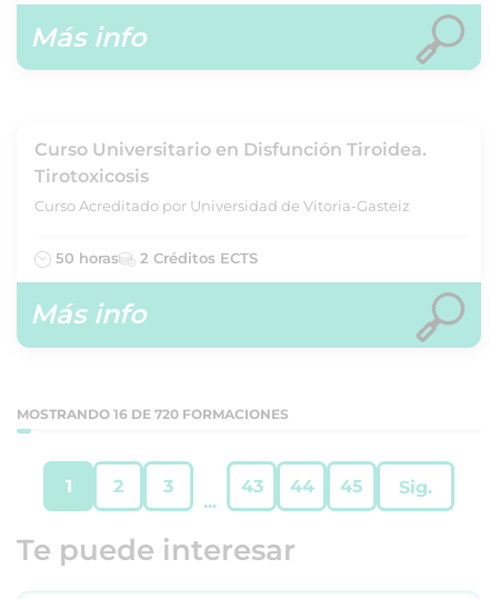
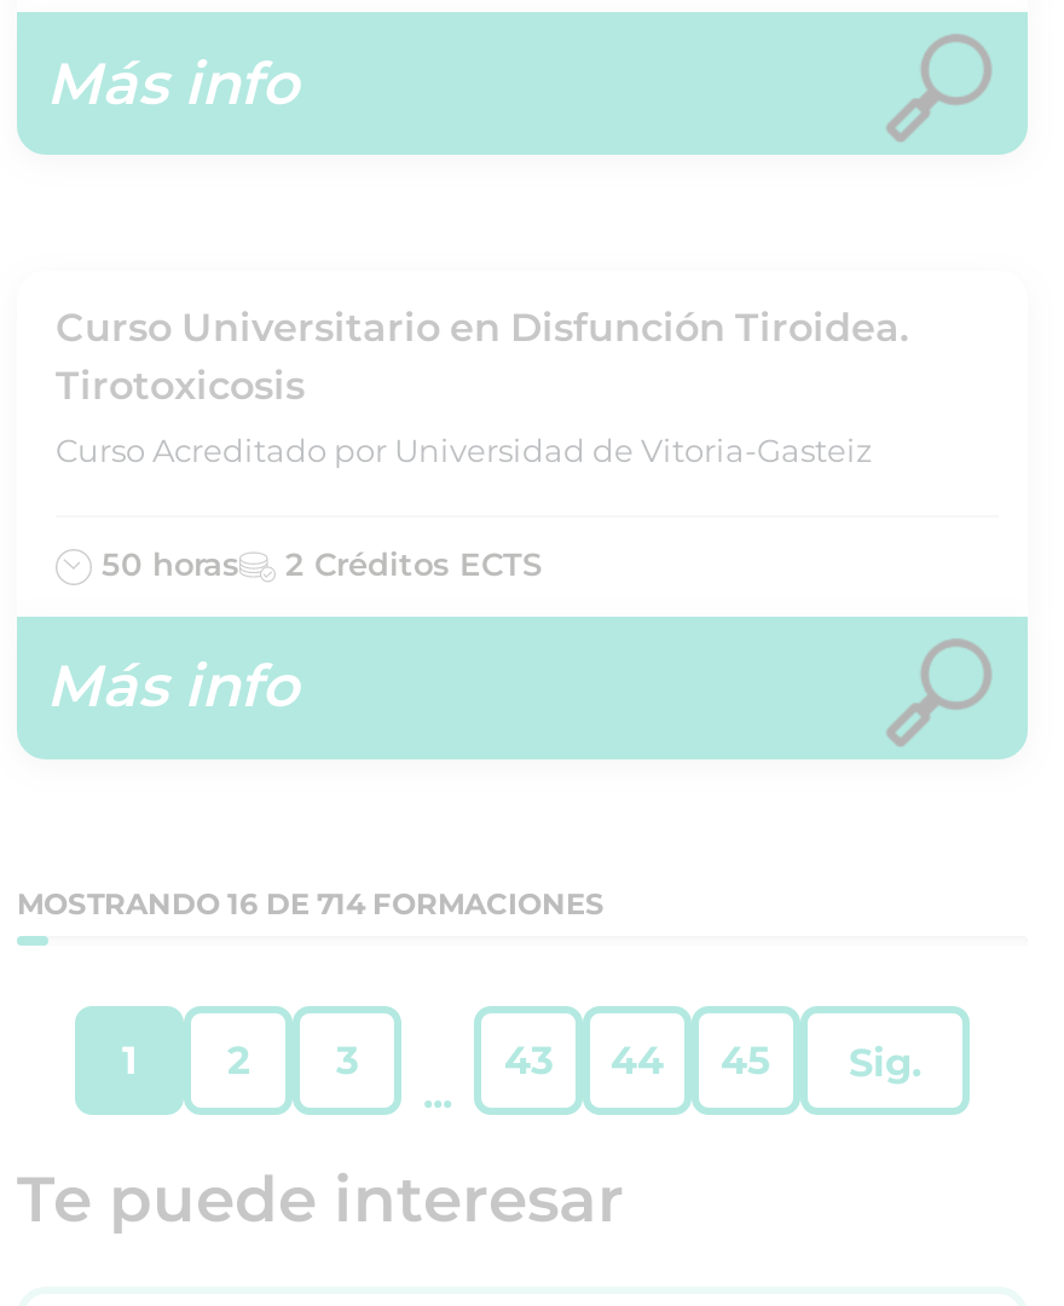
- MOSTRANDO 16 DE 720 FORMACIONES
+ MOSTRANDO 16 DE 714 FORMACIONES
